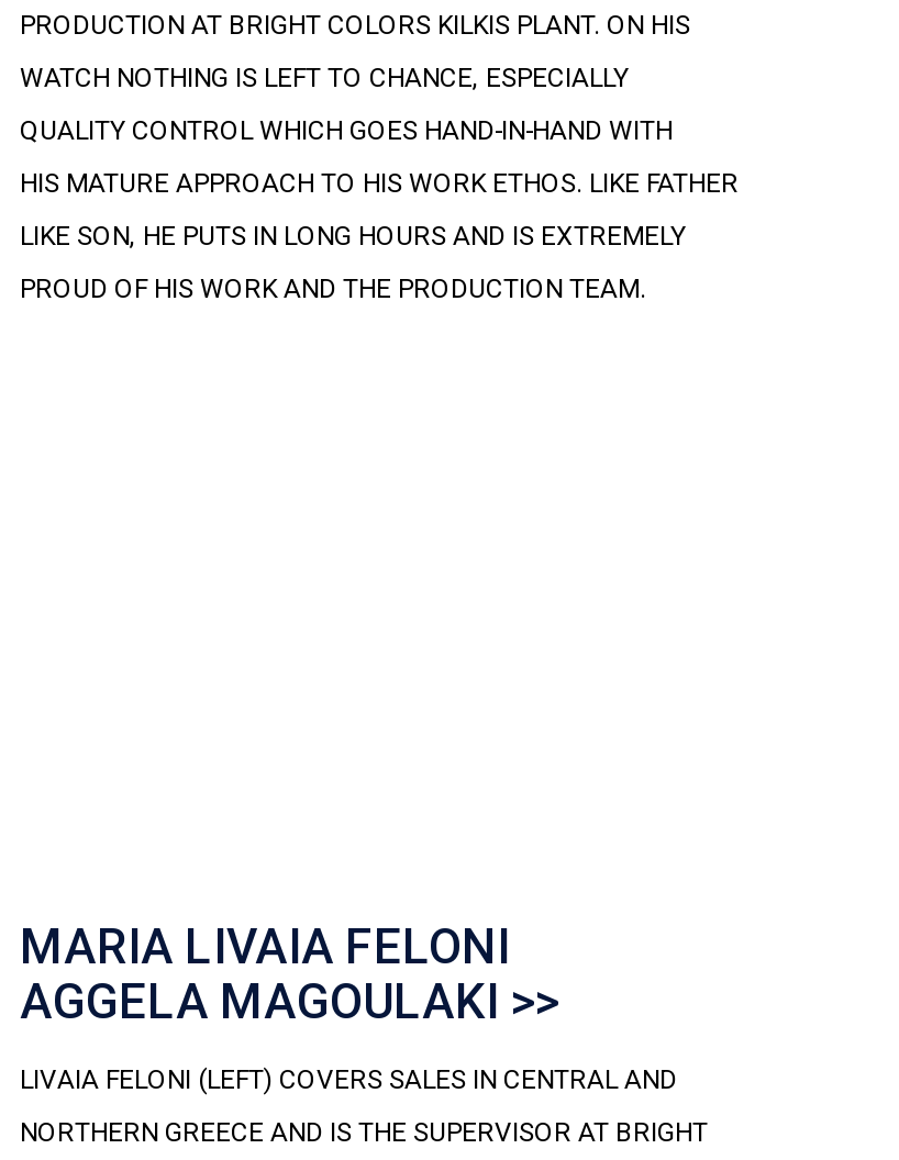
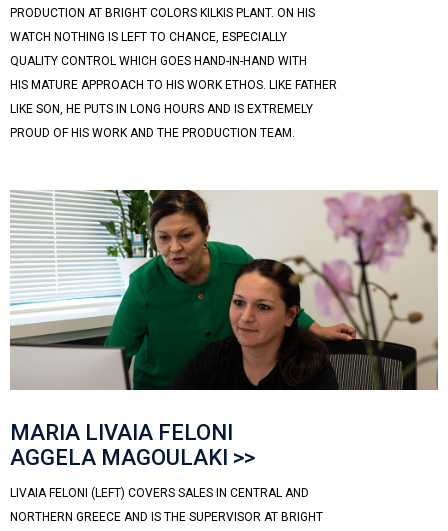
+ [image]
